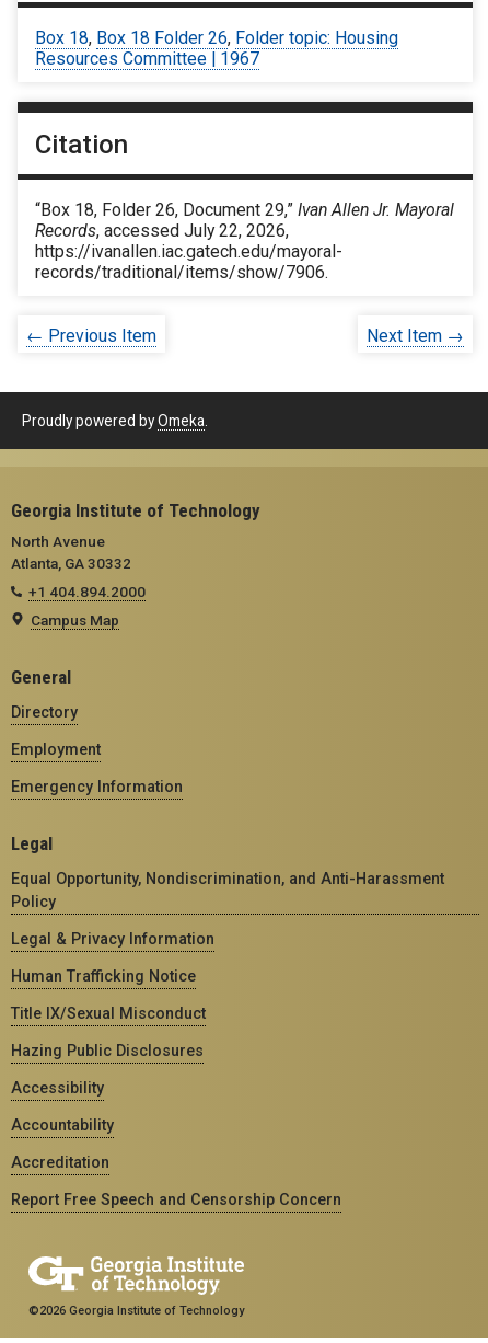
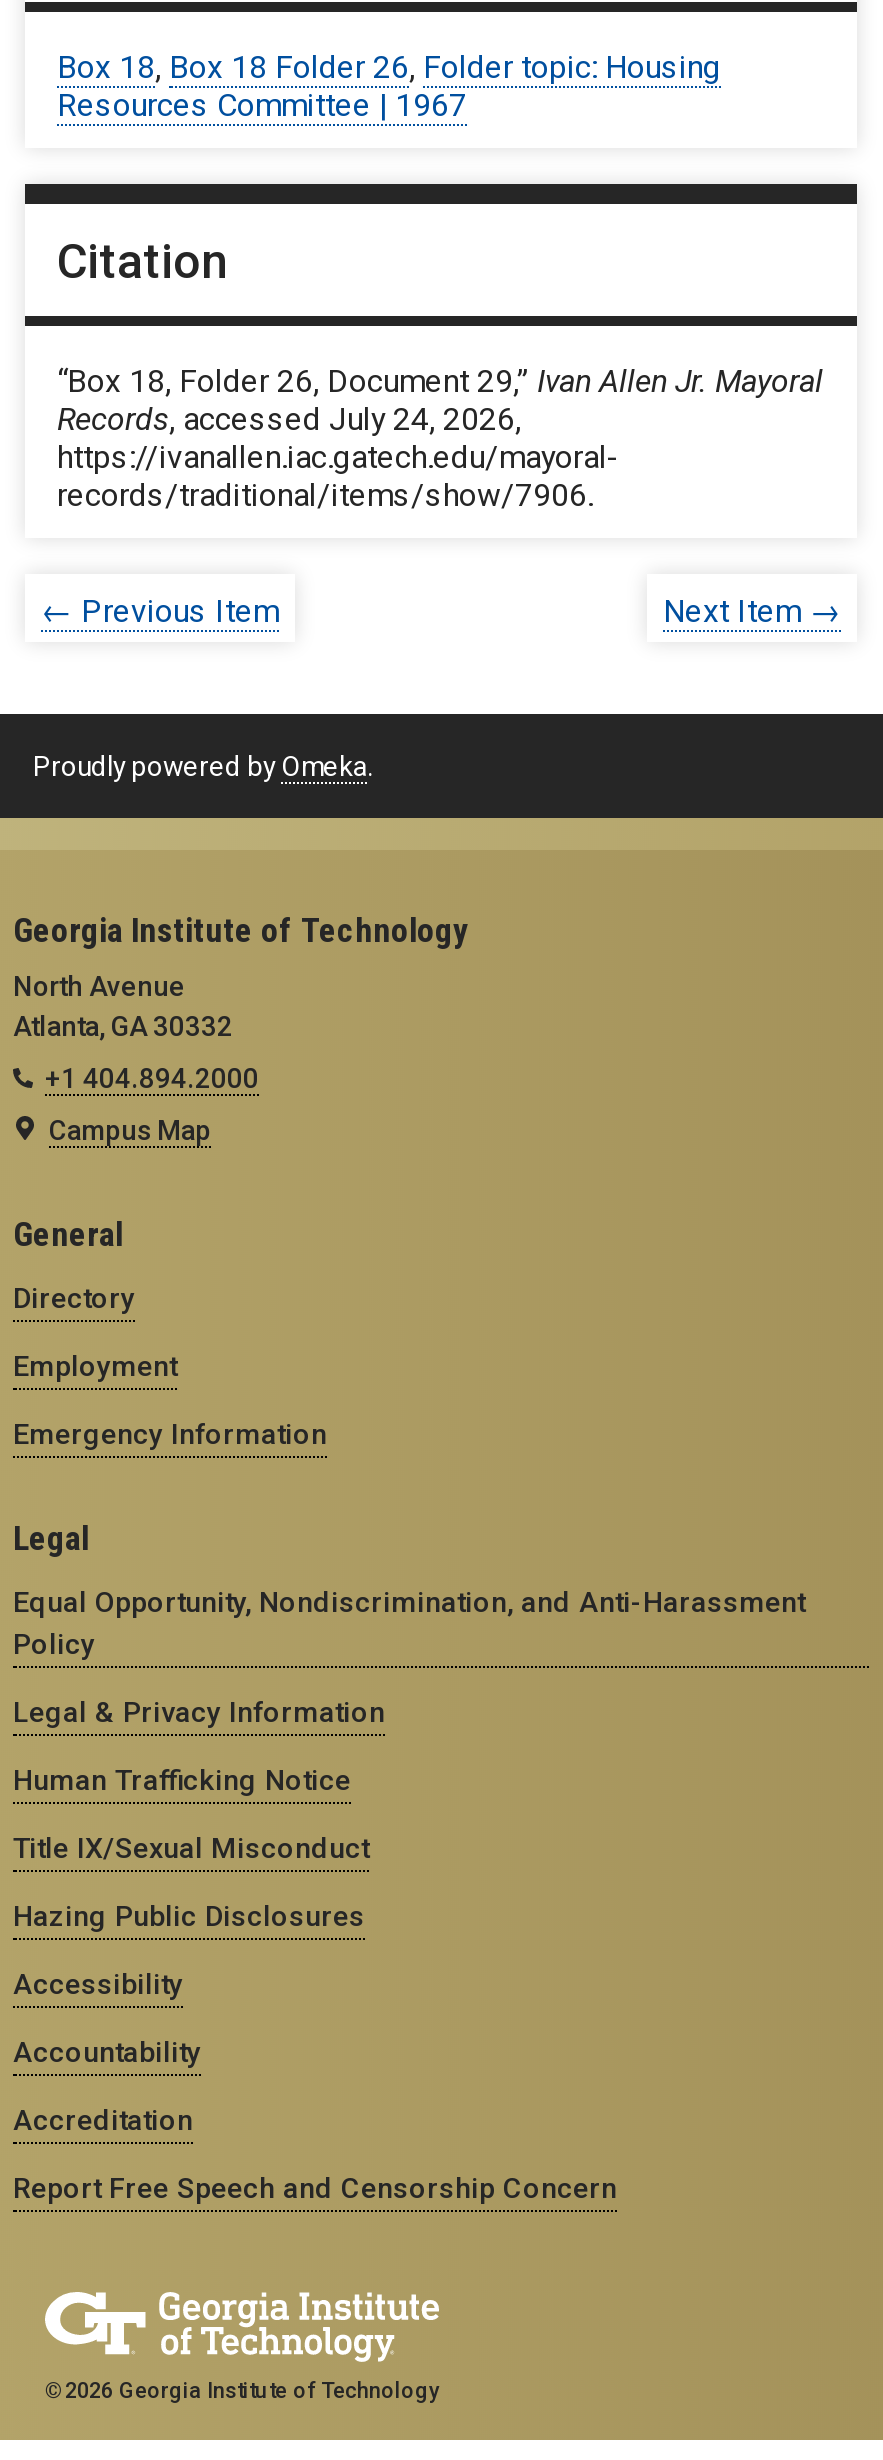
- Records, accessed July 22, 2026,
+ Records, accessed July 24, 2026,
